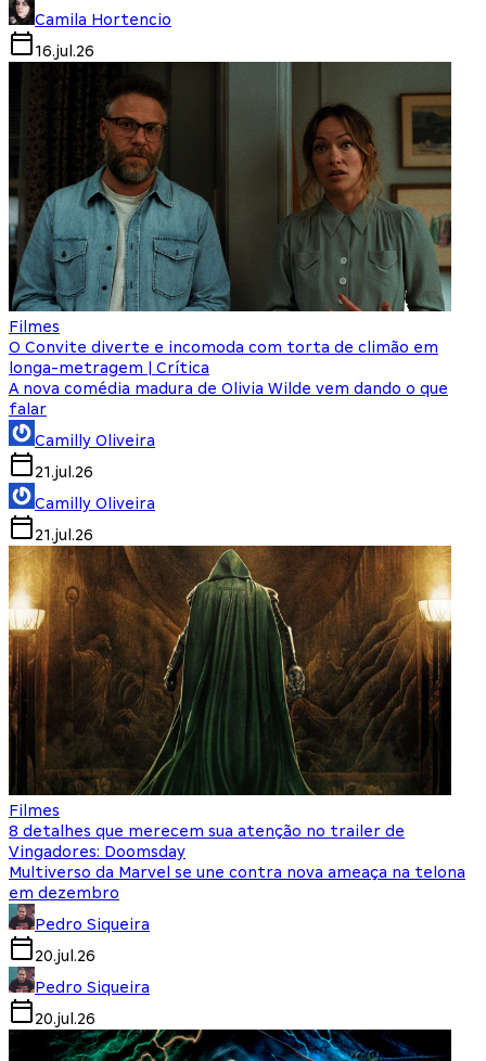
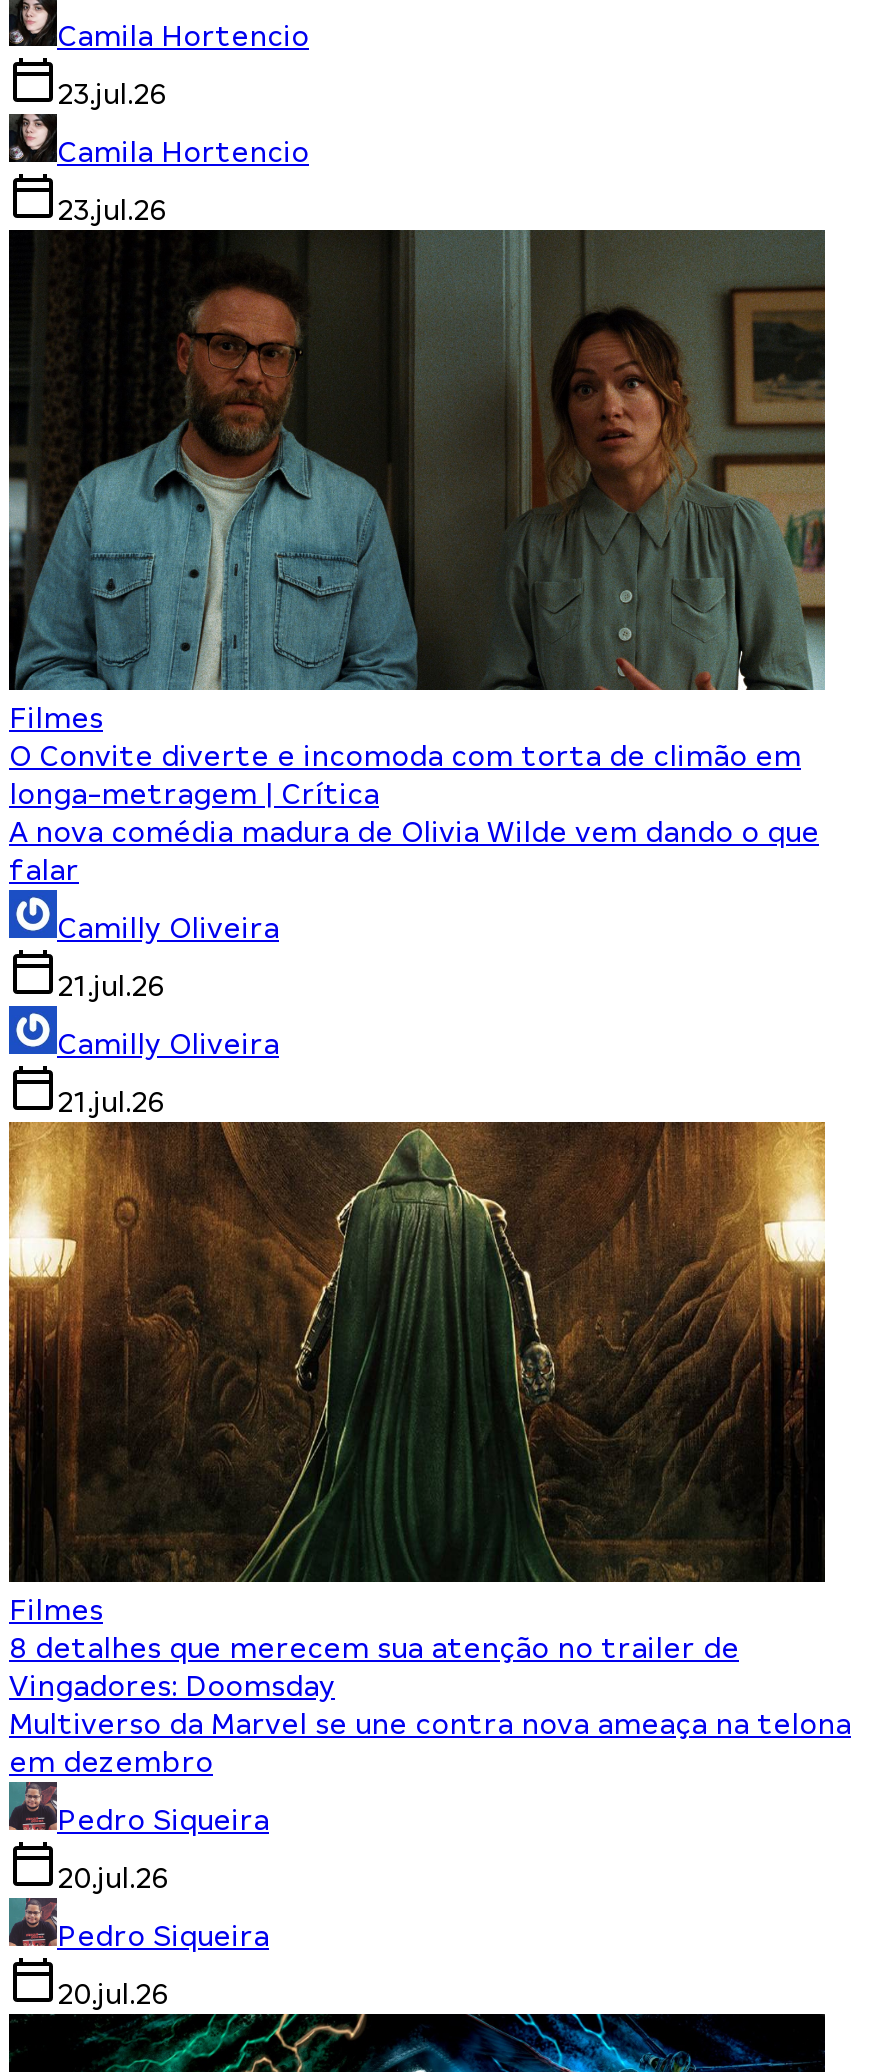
- 16.jul.26
+ 23.jul.26
+ Camila Hortencio
+ 23.jul.26
